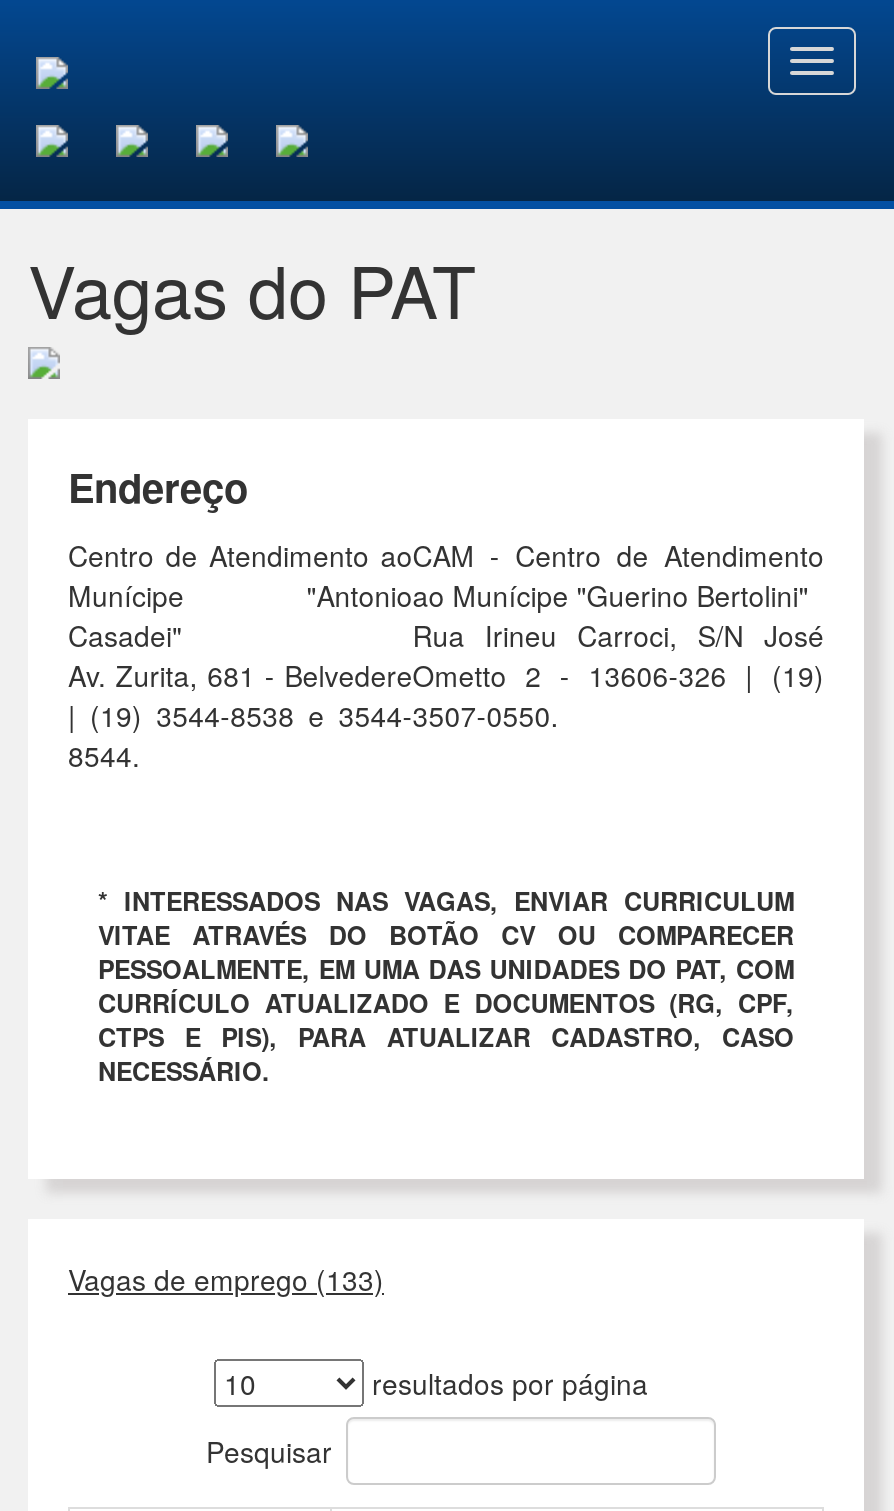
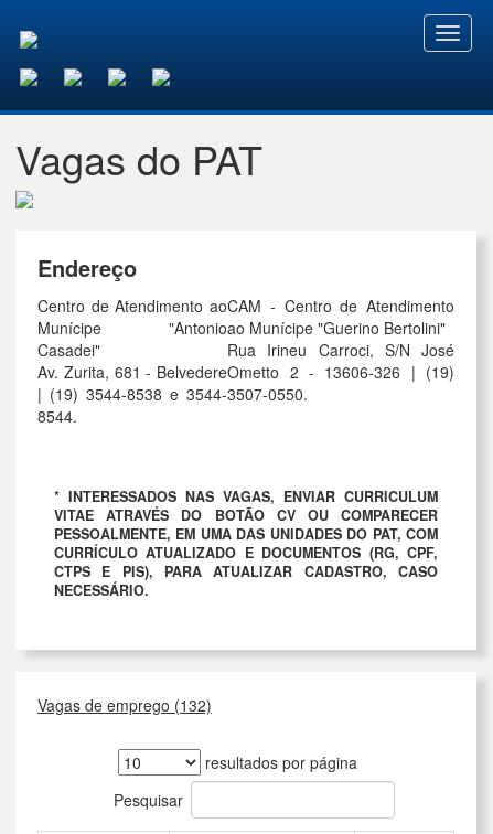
- Vagas de emprego (133)
+ Vagas de emprego (132)
